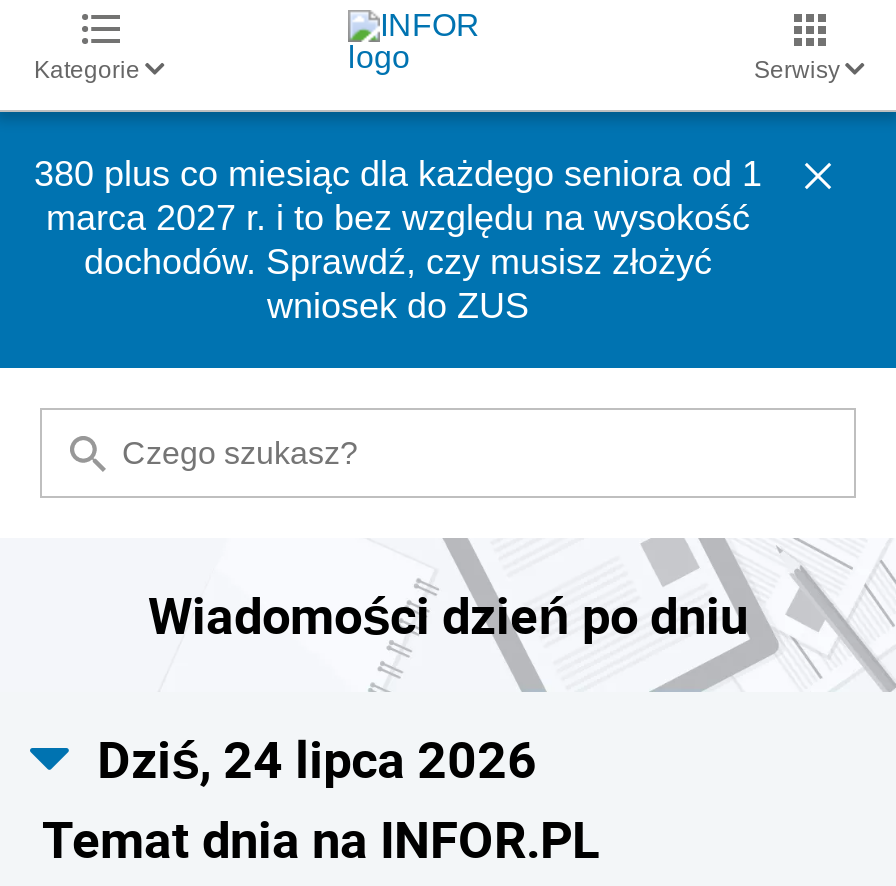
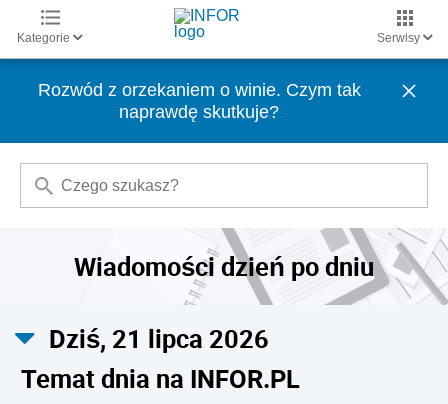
- 380 plus co miesiąc dla każdego seniora od 1
- marca 2027 r. i to bez względu na wysokość
- dochodów. Sprawdź, czy musisz złożyć
- wniosek do ZUS
+ Rozwód z orzekaniem o winie. Czym tak
+ naprawdę skutkuje?

- Dziś, 24 lipca 2026
+ Dziś, 21 lipca 2026
